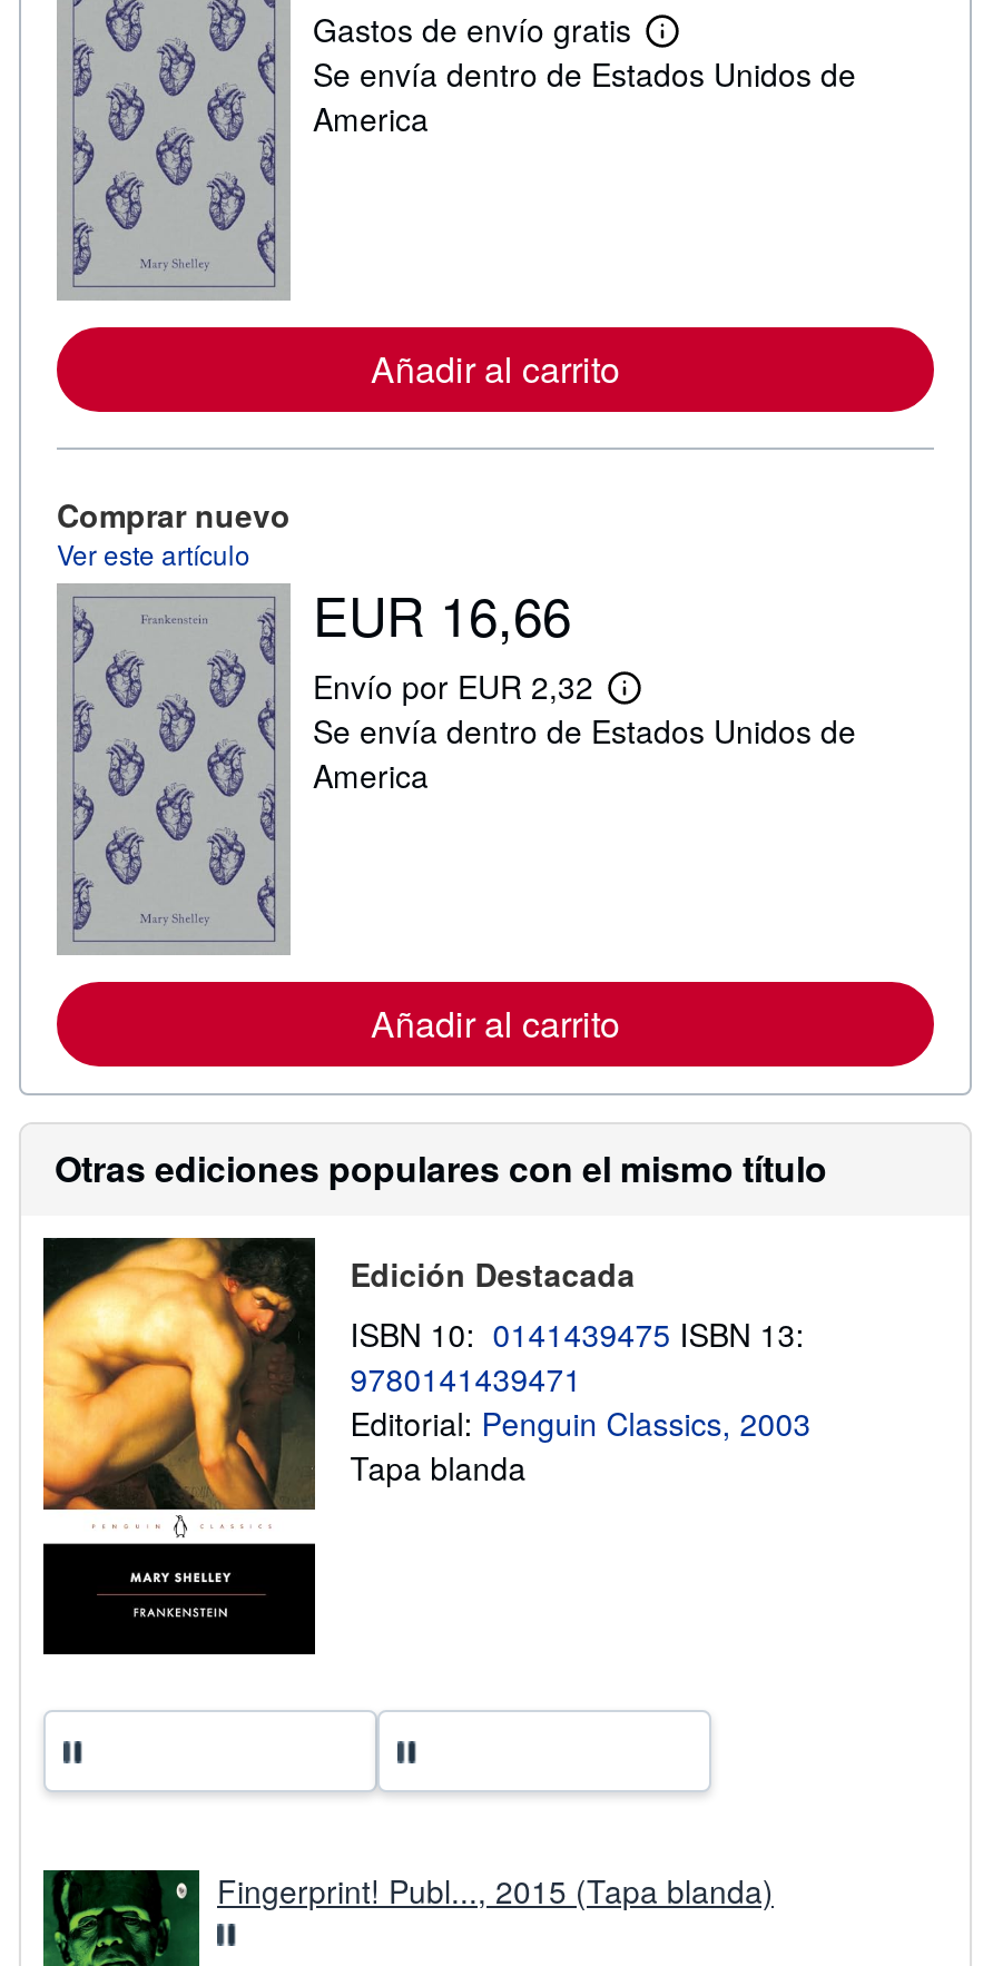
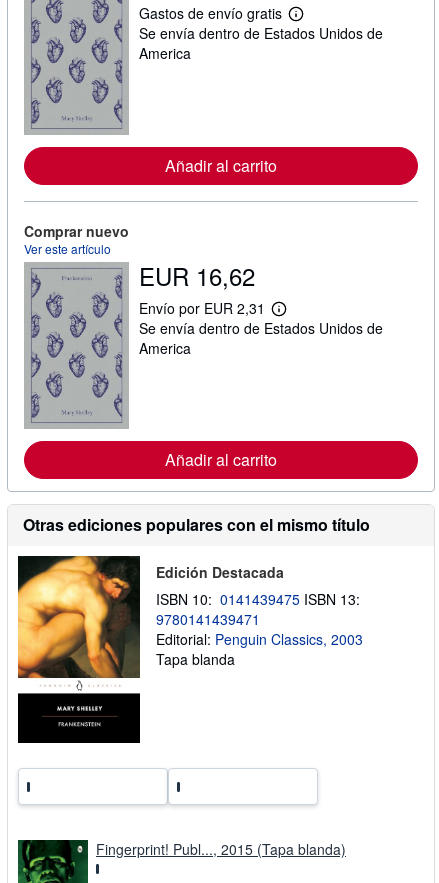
- EUR 16,66
+ EUR 16,62

- Envío por EUR 2,32 M
+ Envío por EUR 2,31 M
